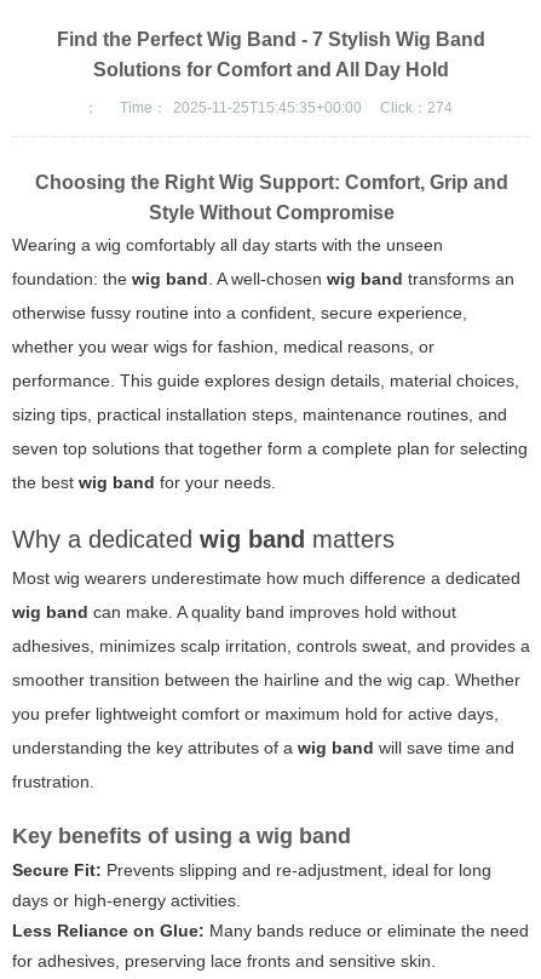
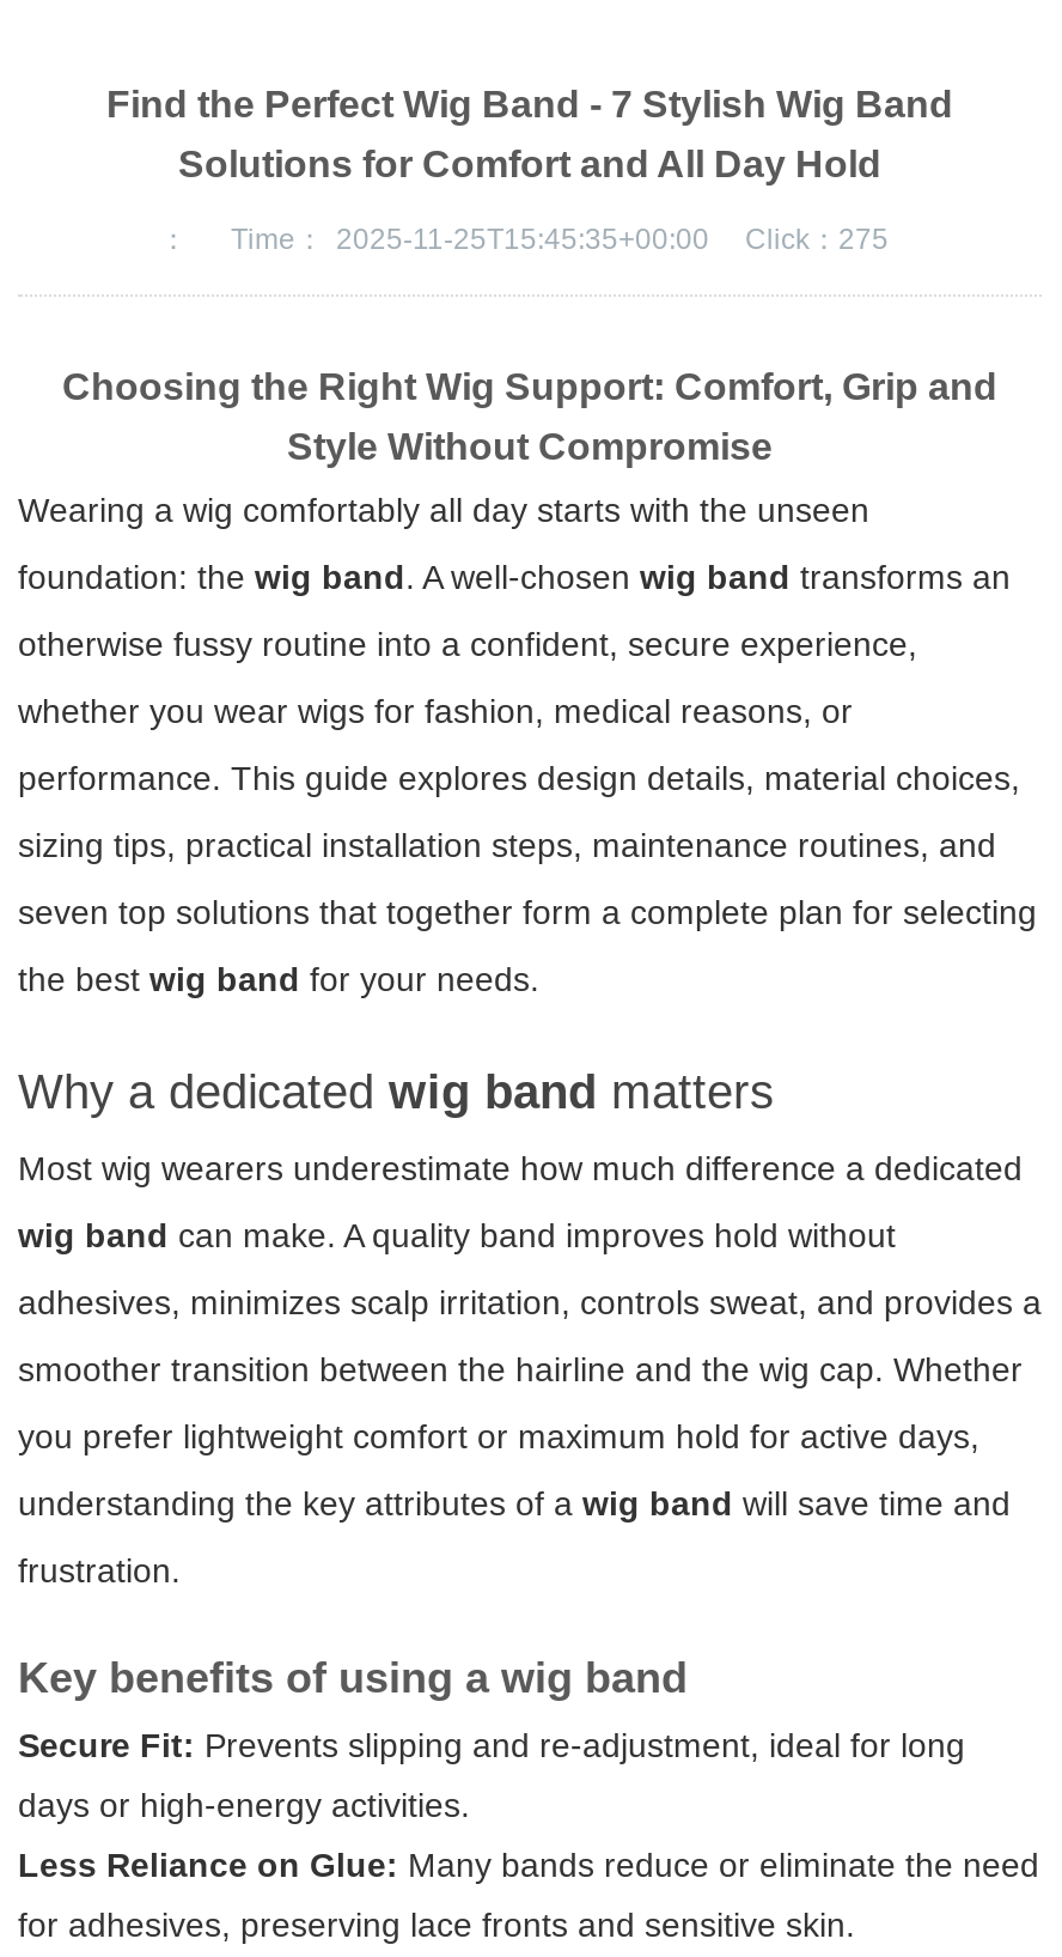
- Click：274
+ Click：275
